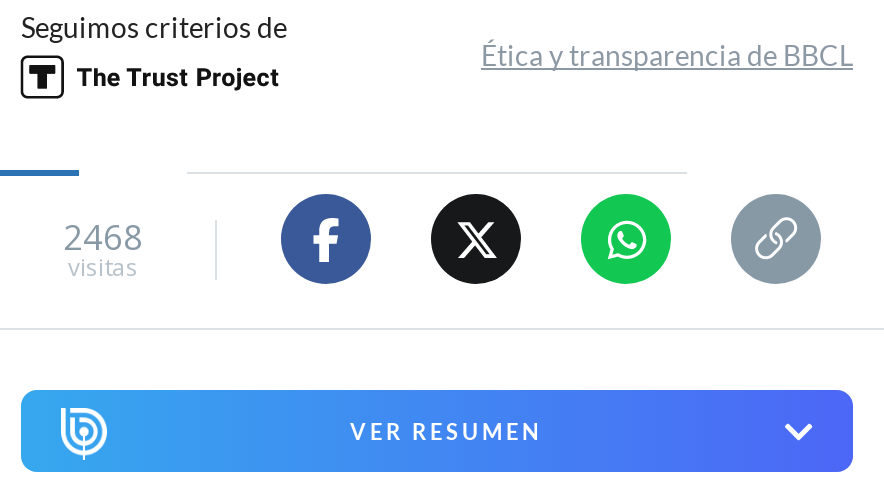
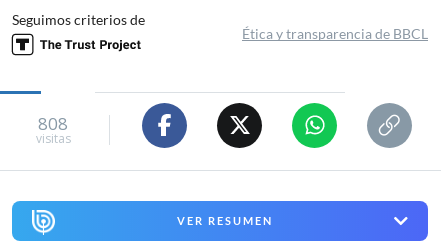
- 2468
+ 808
